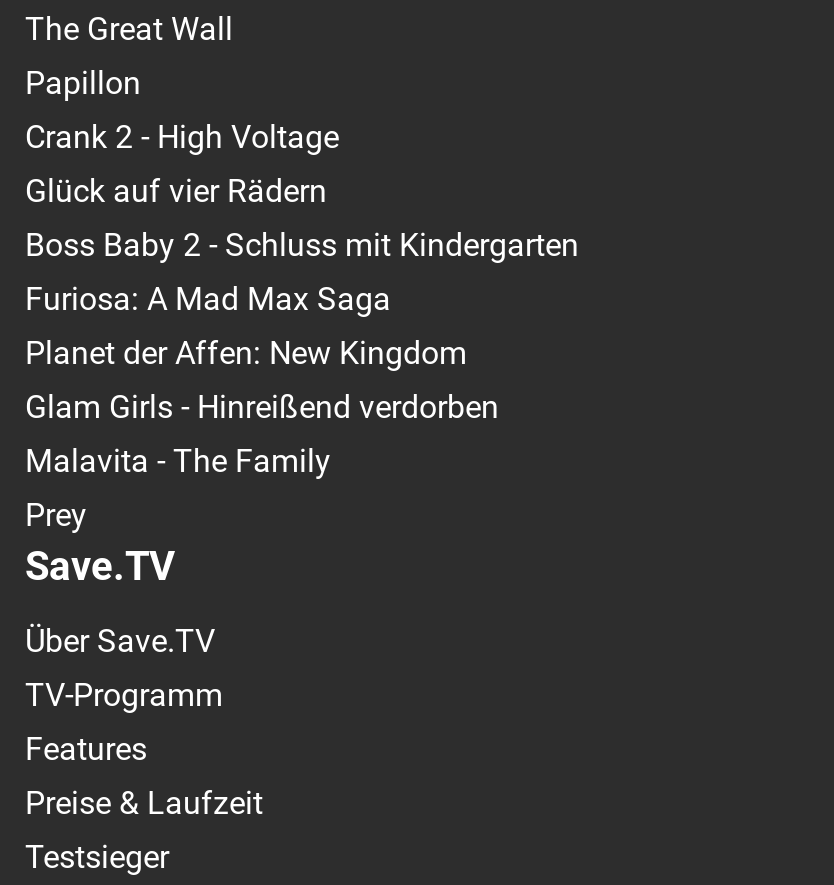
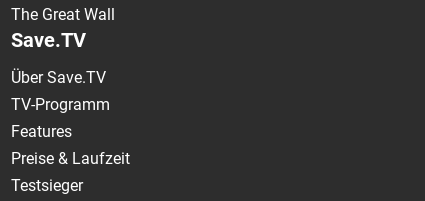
- Papillon
- Crank 2 - High Voltage
- Glück auf vier Rädern
- Boss Baby 2 - Schluss mit Kindergarten
- Furiosa: A Mad Max Saga
- Planet der Affen: New Kingdom
- Glam Girls - Hinreißend verdorben
- Malavita - The Family
- Prey
